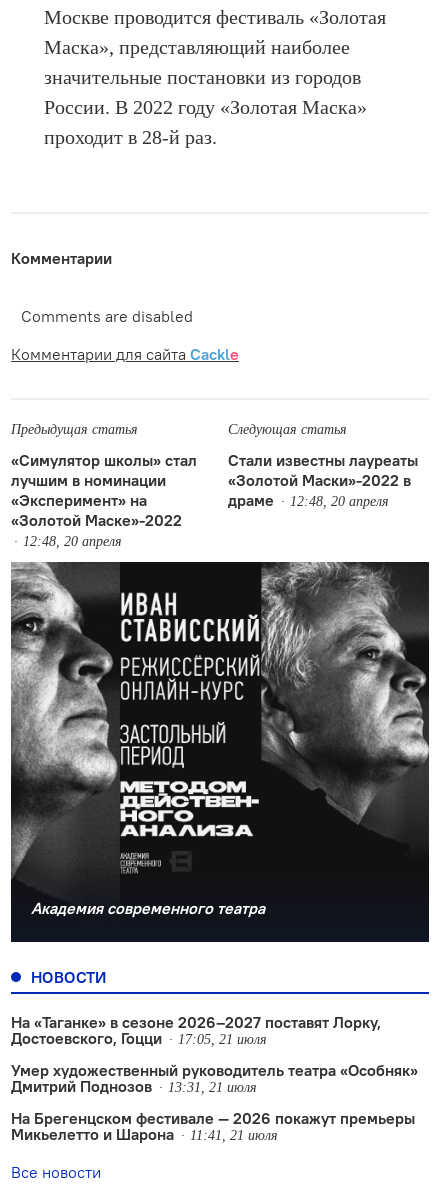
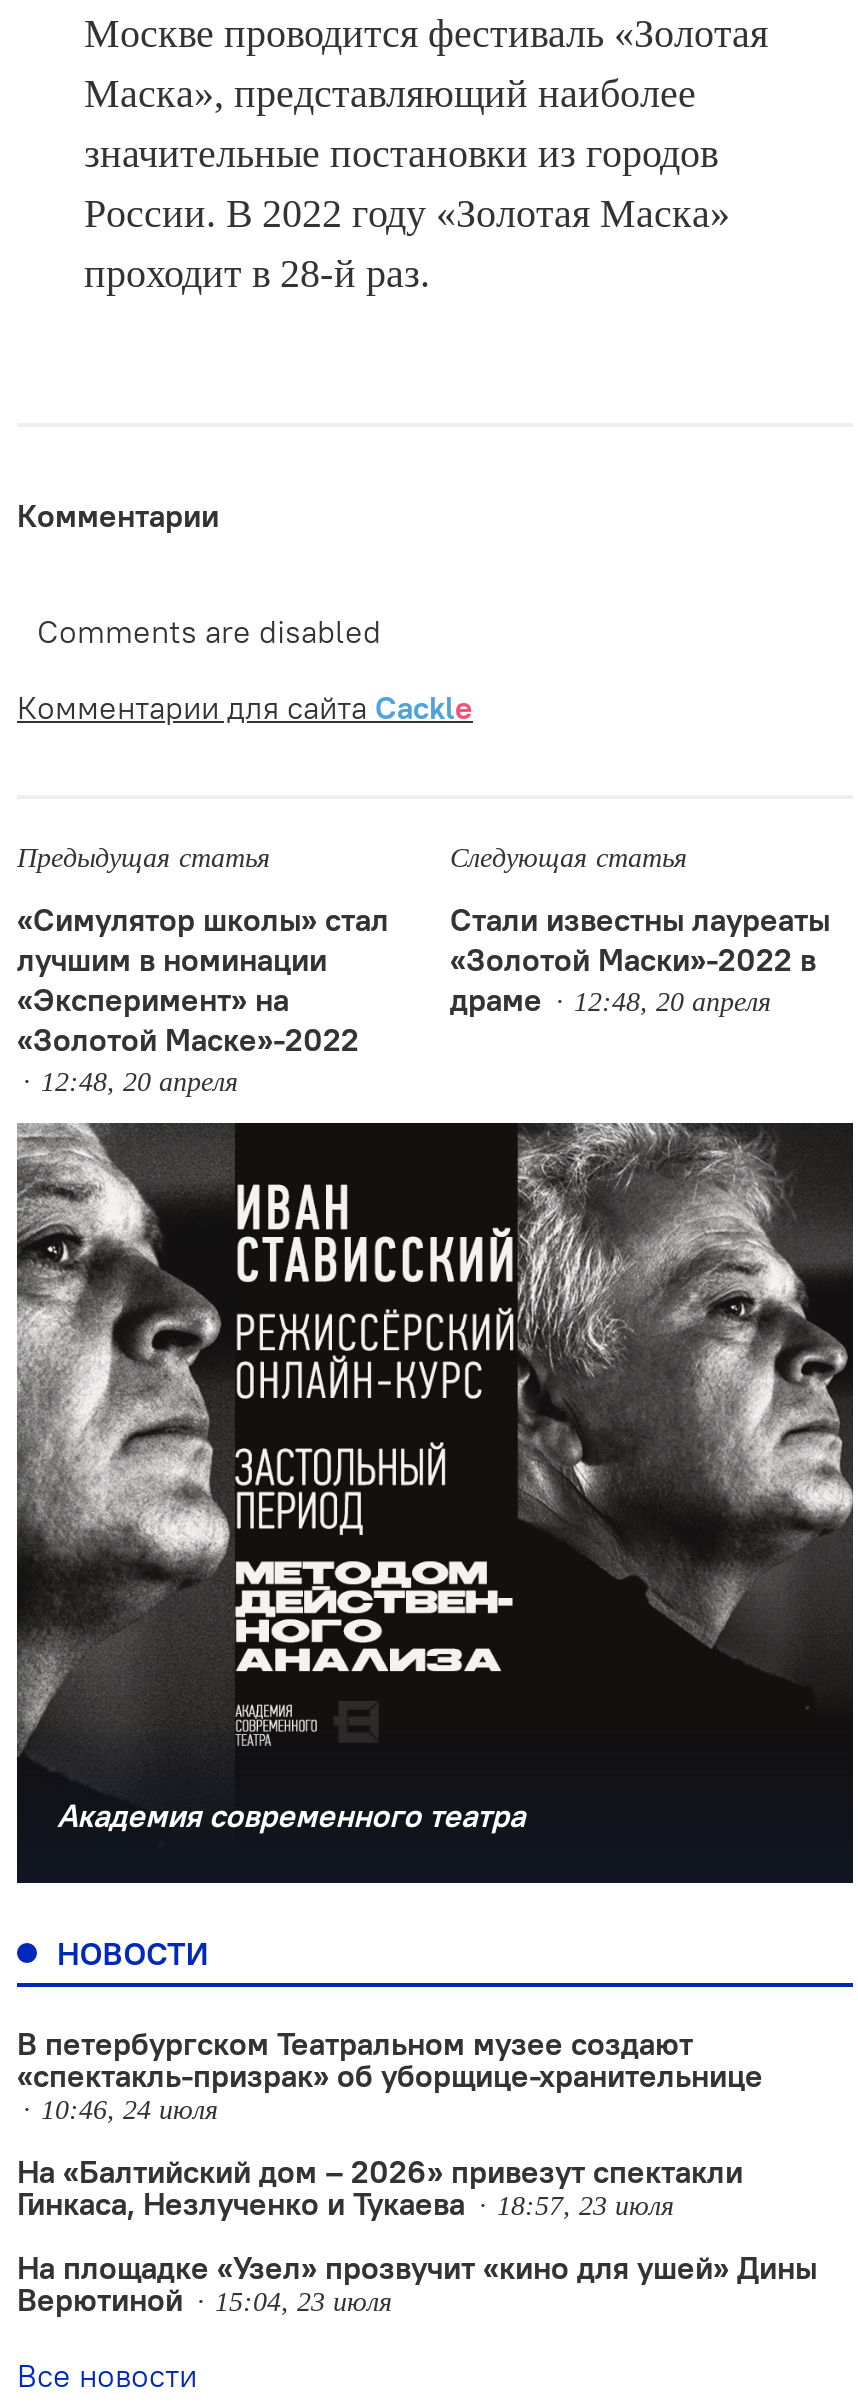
- На «Таганке» в сезоне 2026–2027 поставят Лорку,
- Достоевского, Гоцци
- 17:05, 21 июля
+ В петербургском Театральном музее создают
+ «спектакль-призрак» об уборщице-хранительнице
+ 10:46, 24 июля

- Умер художественный руководитель театра «Особняк»
- Дмитрий Поднозов
- 13:31, 21 июля
+ На «Балтийский дом – 2026» привезут спектакли
+ Гинкаса, Незлученко и Тукаева
+ 18:57, 23 июля

- На Брегенцском фестивале — 2026 покажут премьеры
- Микьелетто и Шарона
- 11:41, 21 июля
+ На площадке «Узел» прозвучит «кино для ушей» Дины
+ Верютиной
+ 15:04, 23 июля
